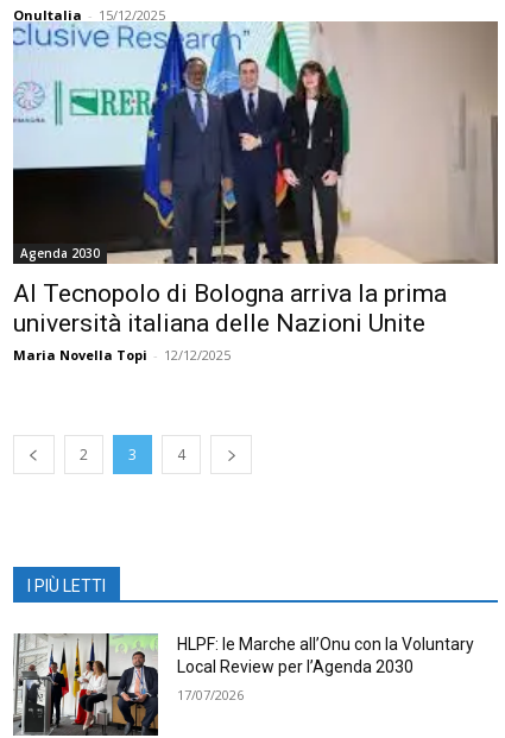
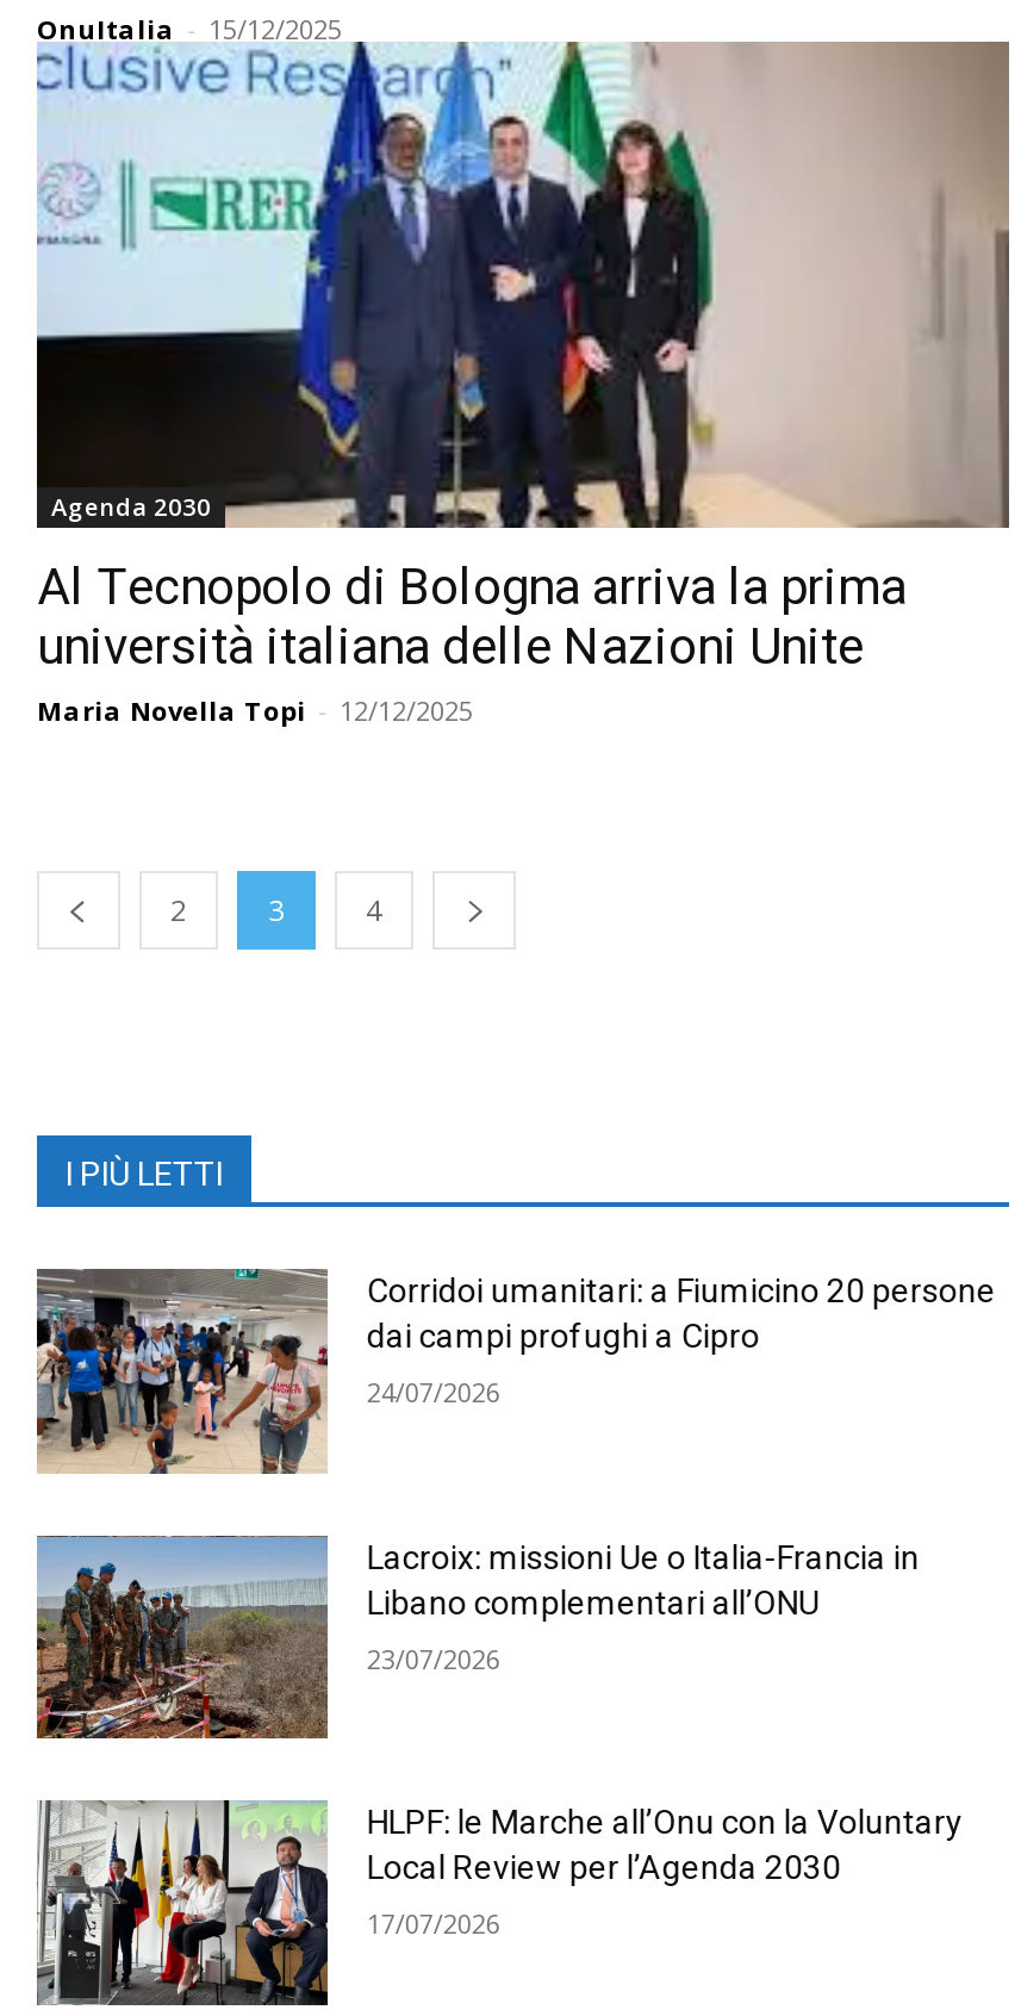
+ [image]
+ Lacroix: missioni Ue o Italia-Francia in
+ Libano complementari all’ONU
+ 23/07/2026

+ [image]
+ Corridoi umanitari: a Fiumicino 20 persone
+ dai campi profughi a Cipro
+ 24/07/2026
